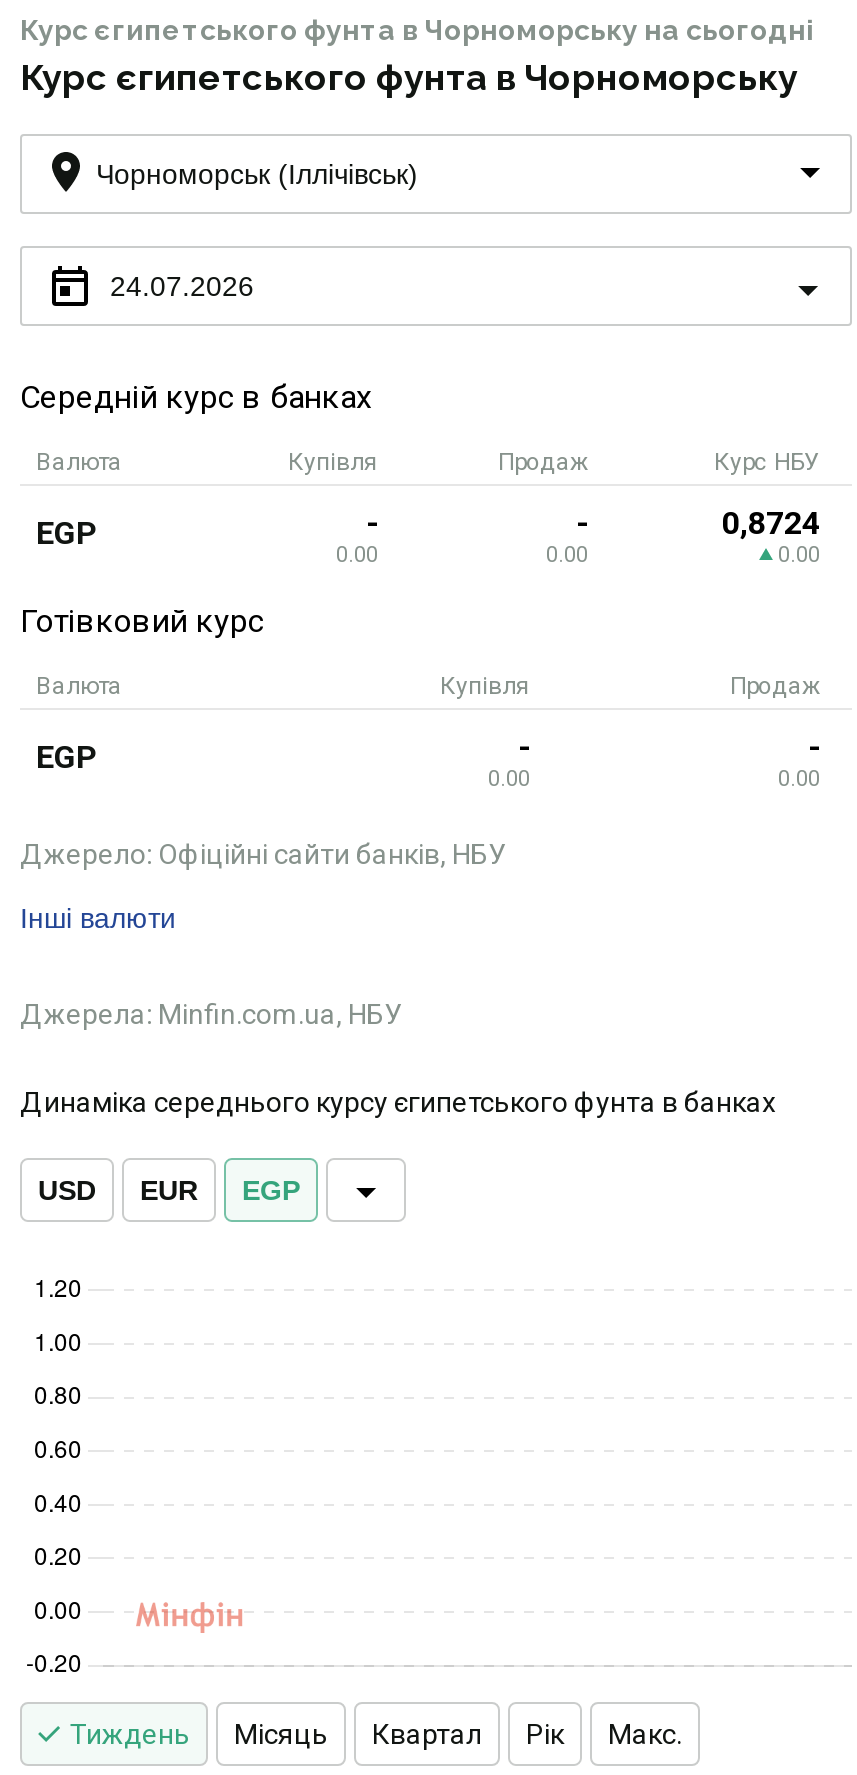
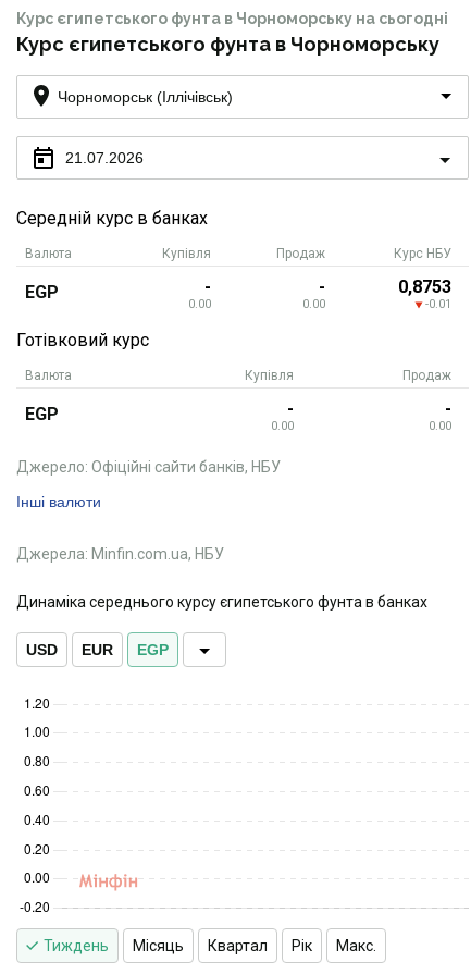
- 24.07.2026
+ 21.07.2026

- 0,8724
+ 0,8753

- 0.00
+ -0.01
